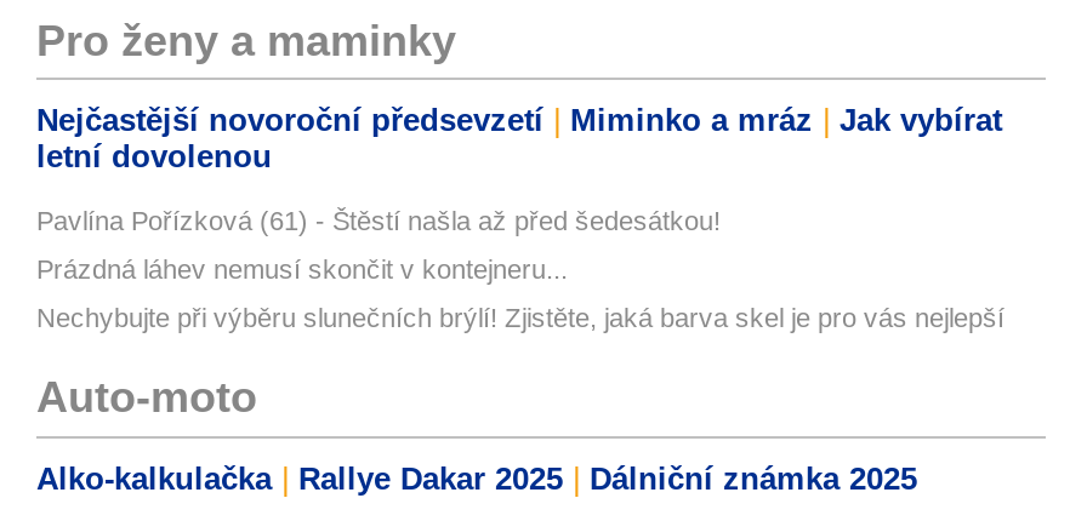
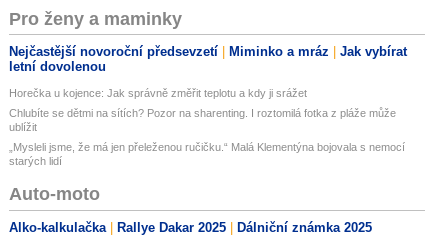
- Pavlína Pořízková (61) - Štěstí našla až před šedesátkou!
+ Horečka u kojence: Jak správně změřit teplotu a kdy ji srážet

- Prázdná láhev nemusí skončit v kontejneru...
+ Chlubíte se dětmi na sítích? Pozor na sharenting. I roztomilá fotka z pláže může
+ ublížit

- Nechybujte při výběru slunečních brýlí! Zjistěte, jaká barva skel je pro vás nejlepší
+ „Mysleli jsme, že má jen přeleženou ručičku.“ Malá Klementýna bojovala s nemocí
+ starých lidí
